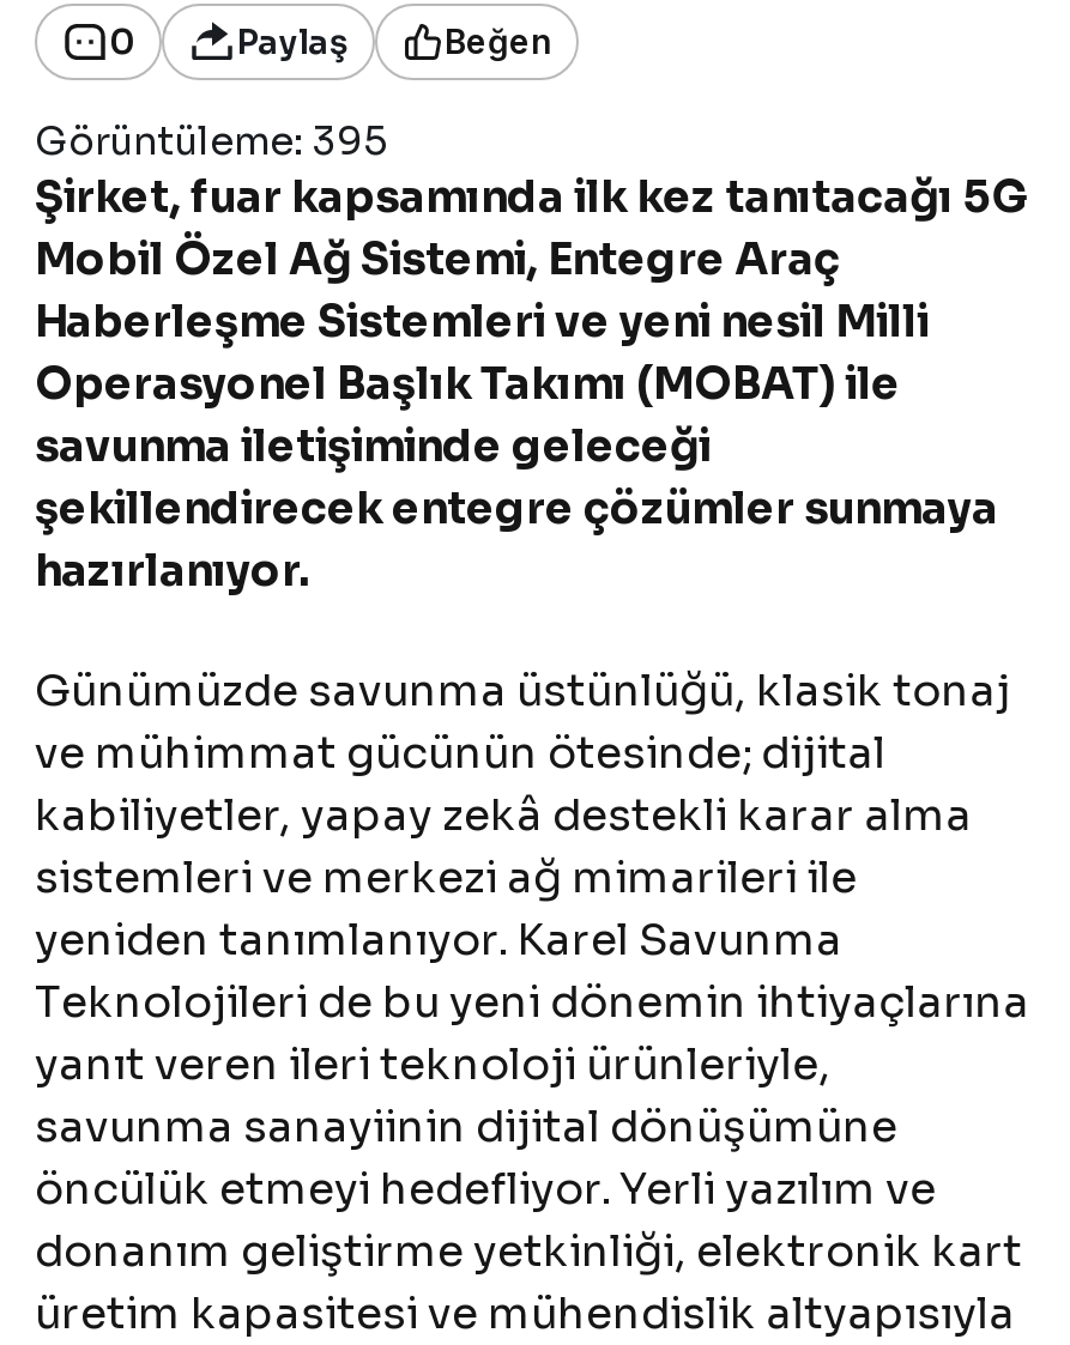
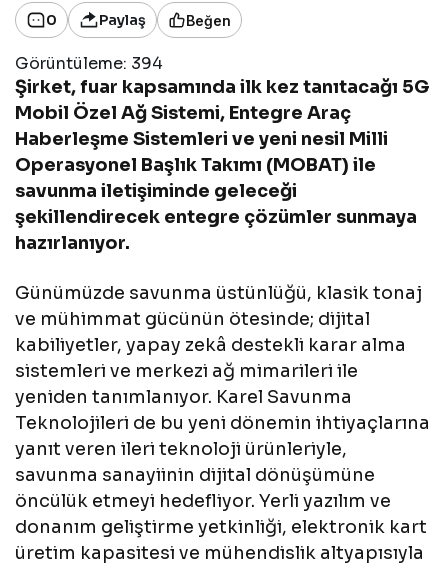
- Görüntüleme: 395
+ Görüntüleme: 394
